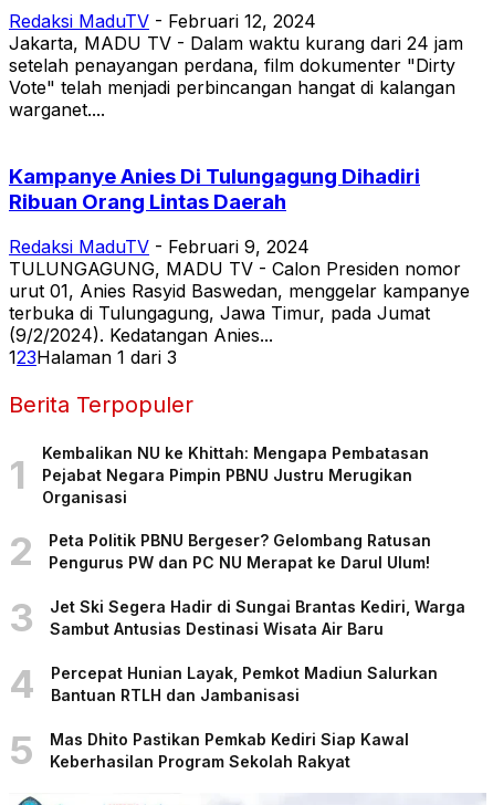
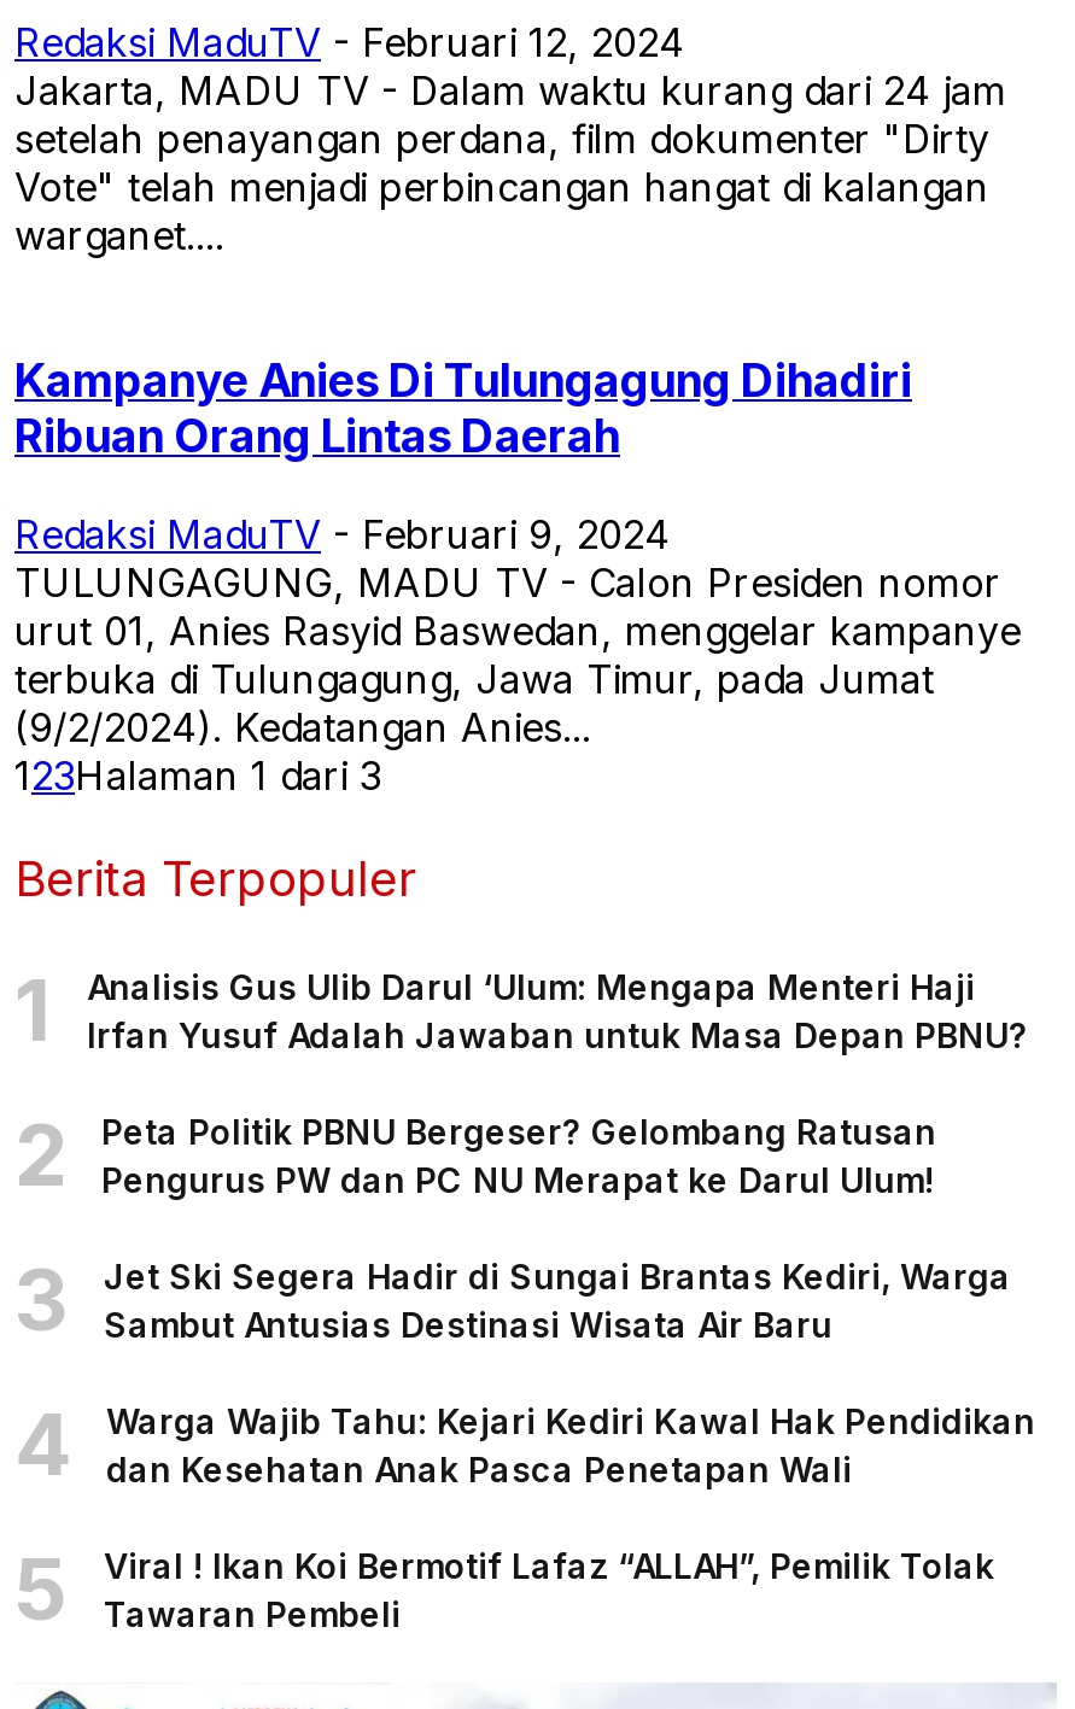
- Kembalikan NU ke Khittah: Mengapa Pembatasan
- Pejabat Negara Pimpin PBNU Justru Merugikan
- Organisasi
+ Analisis Gus Ulib Darul ‘Ulum: Mengapa Menteri Haji
+ Irfan Yusuf Adalah Jawaban untuk Masa Depan PBNU?

- Percepat Hunian Layak, Pemkot Madiun Salurkan
- Bantuan RTLH dan Jambanisasi
+ Warga Wajib Tahu: Kejari Kediri Kawal Hak Pendidikan
+ dan Kesehatan Anak Pasca Penetapan Wali

- Mas Dhito Pastikan Pemkab Kediri Siap Kawal
- Keberhasilan Program Sekolah Rakyat
+ Viral ! Ikan Koi Bermotif Lafaz “ALLAH”, Pemilik Tolak
+ Tawaran Pembeli
